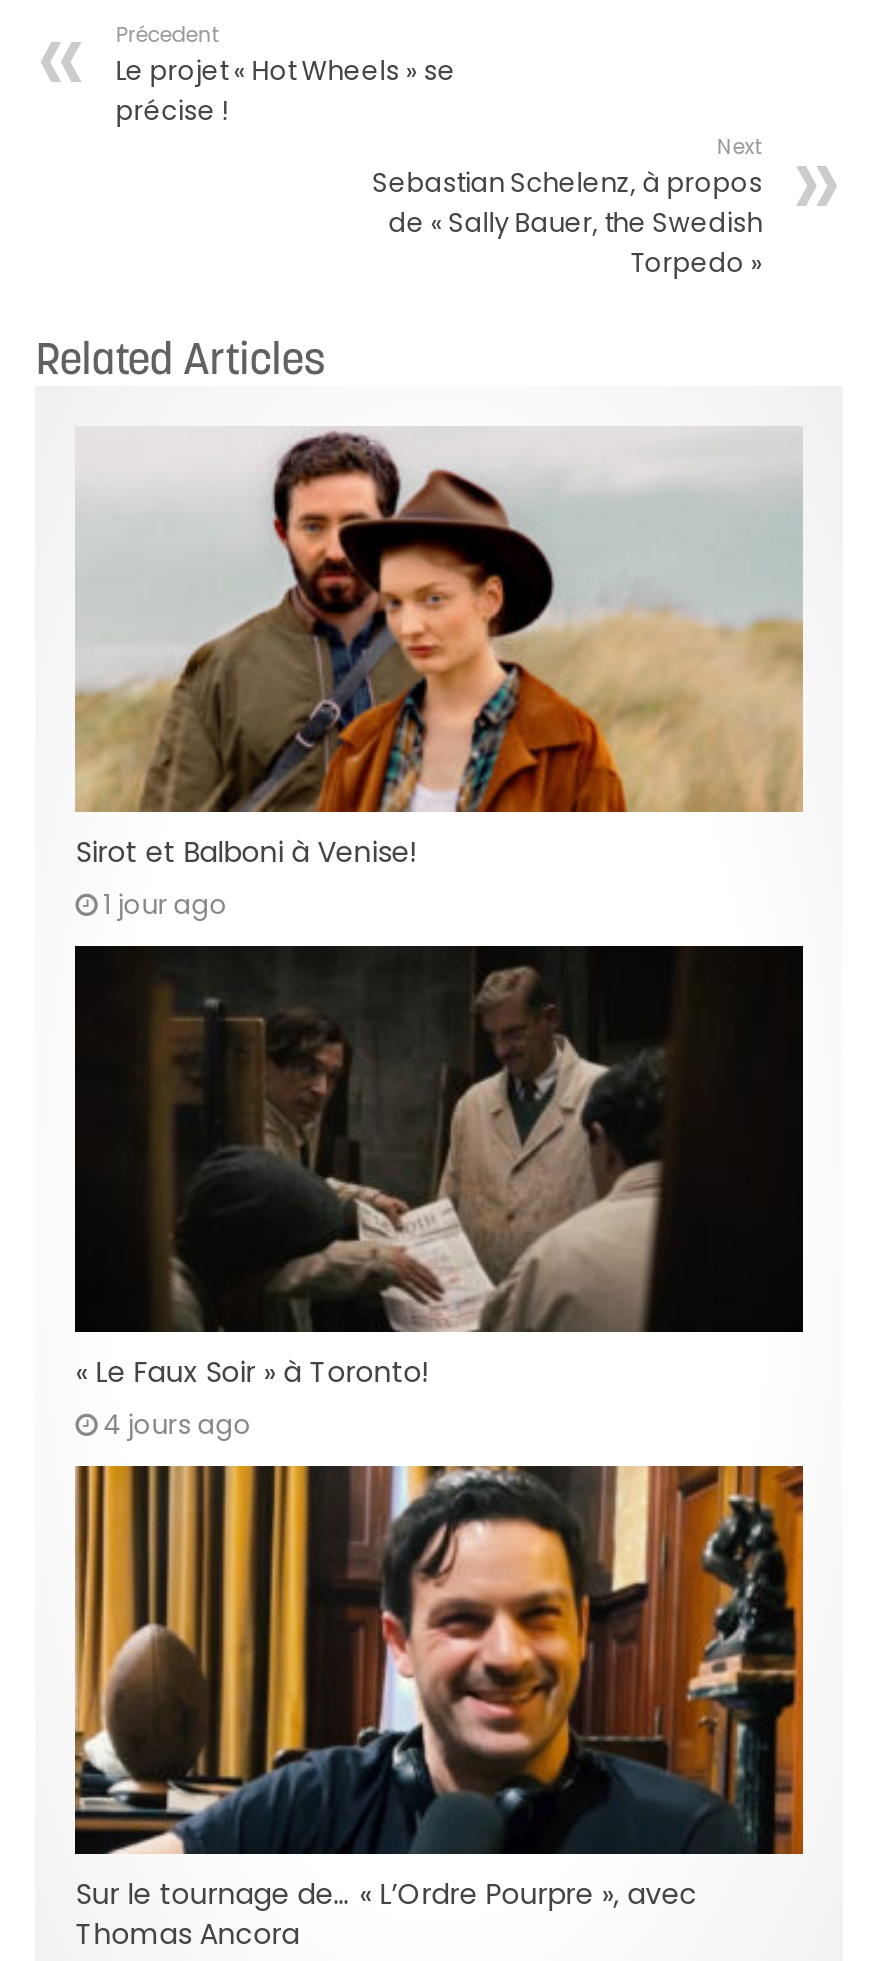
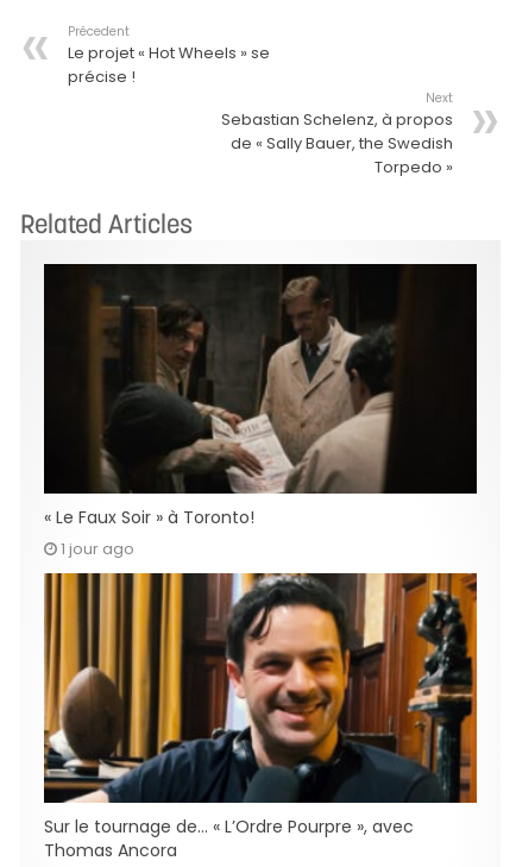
- [image]
- Sirot et Balboni à Venise!
- 1 jour ago

- 4 jours ago
+ 1 jour ago
